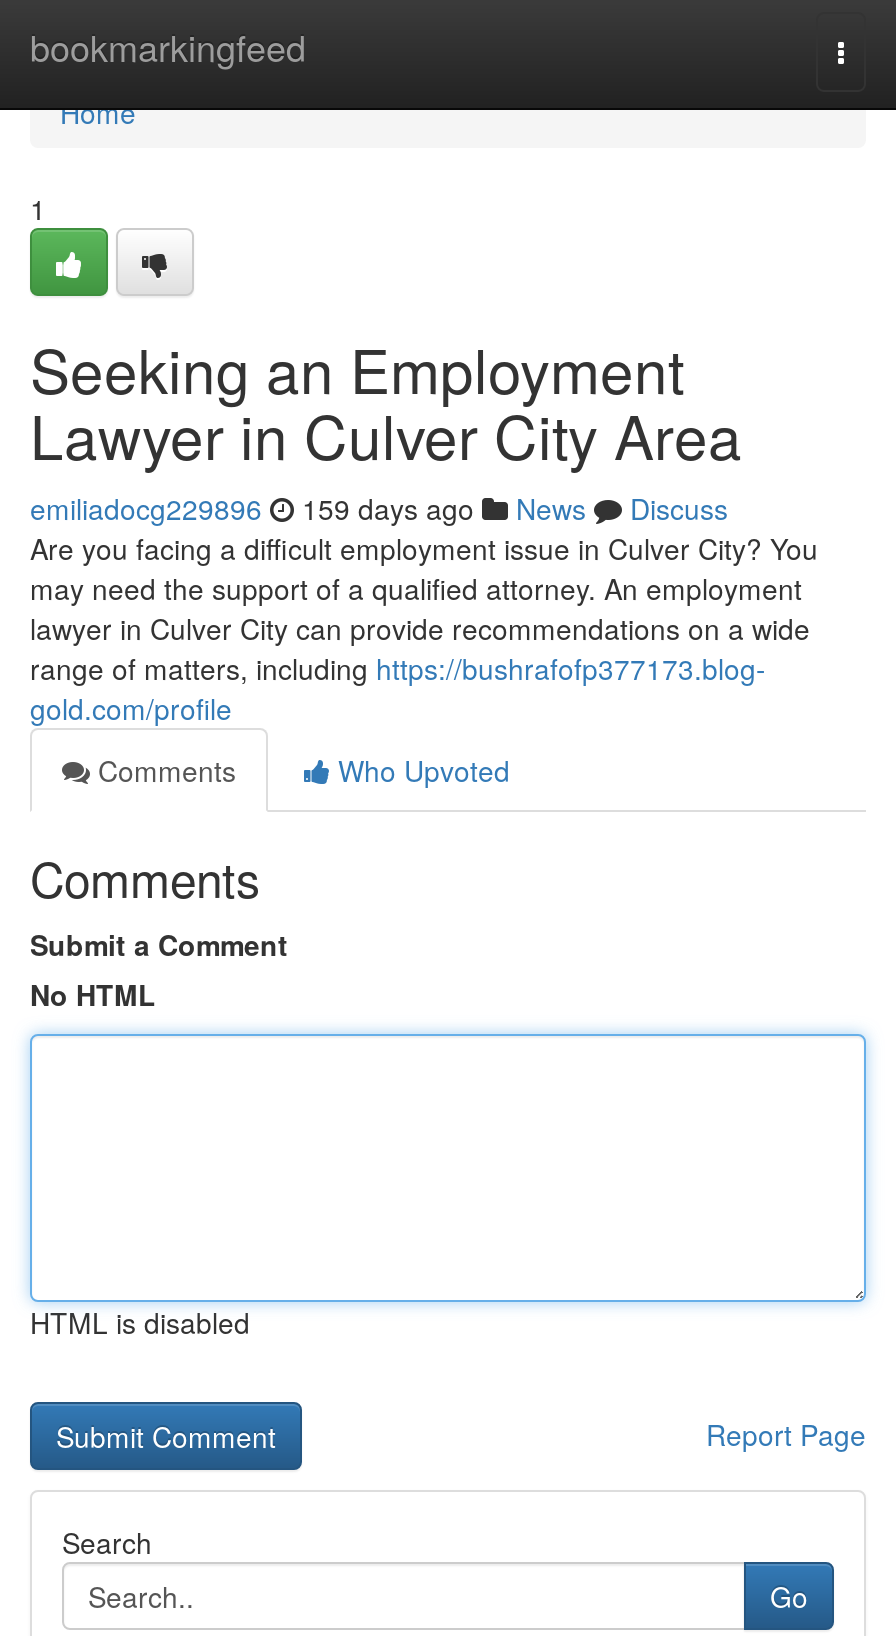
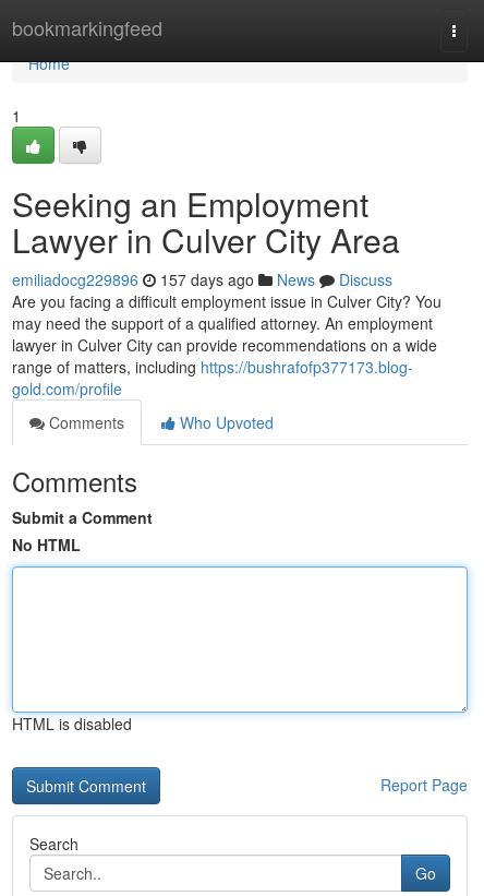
- emiliadocg229896 159 days ago News Discuss
+ emiliadocg229896 157 days ago News Discuss
